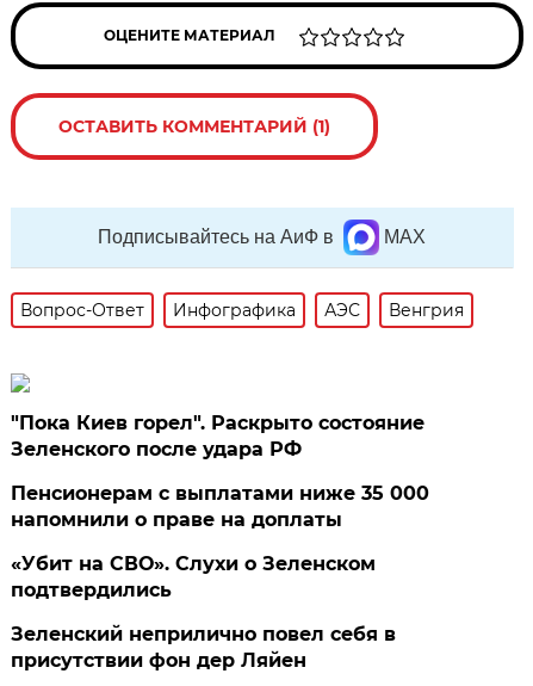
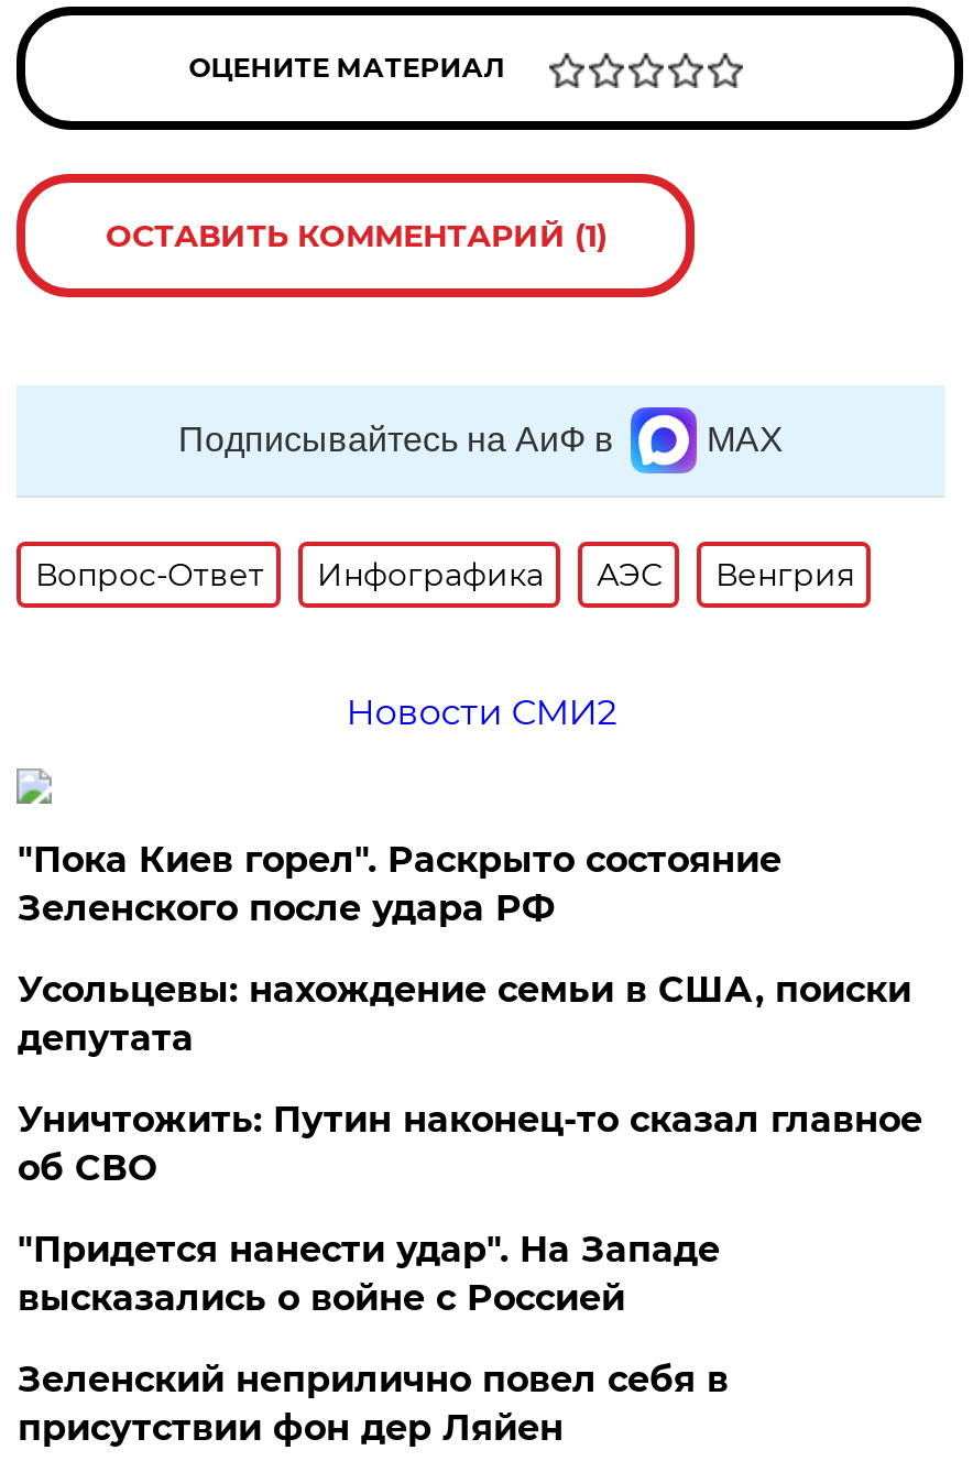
+ Новости СМИ2

- Пенсионерам с выплатами ниже 35 000
- напомнили о праве на доплаты
- «Убит на СВО». Слухи о Зеленском
- подтвердились
+ Усольцевы: нахождение семьи в США, поиски
+ депутата
+ Уничтожить: Путин наконец-то сказал главное
+ об СВО
+ "Придется нанести удар". На Западе
+ высказались о войне с Россией
